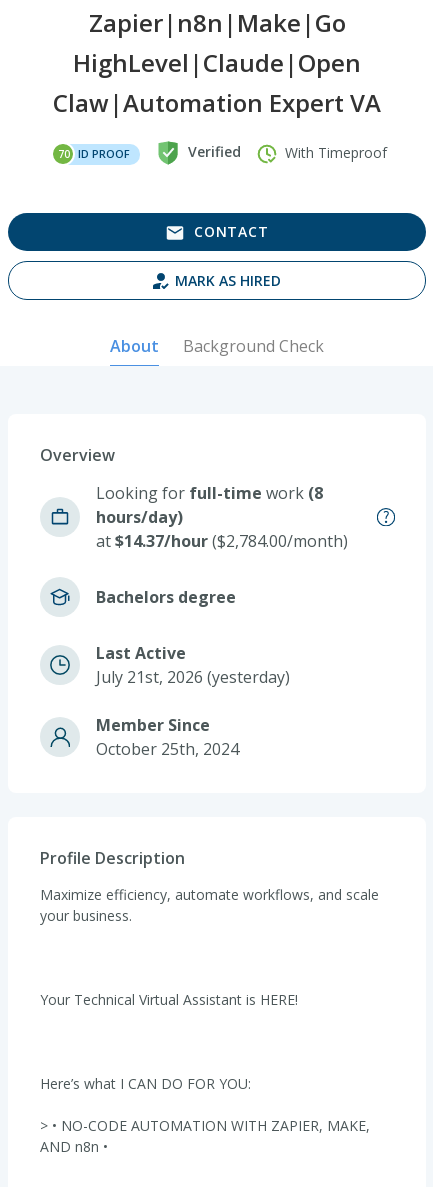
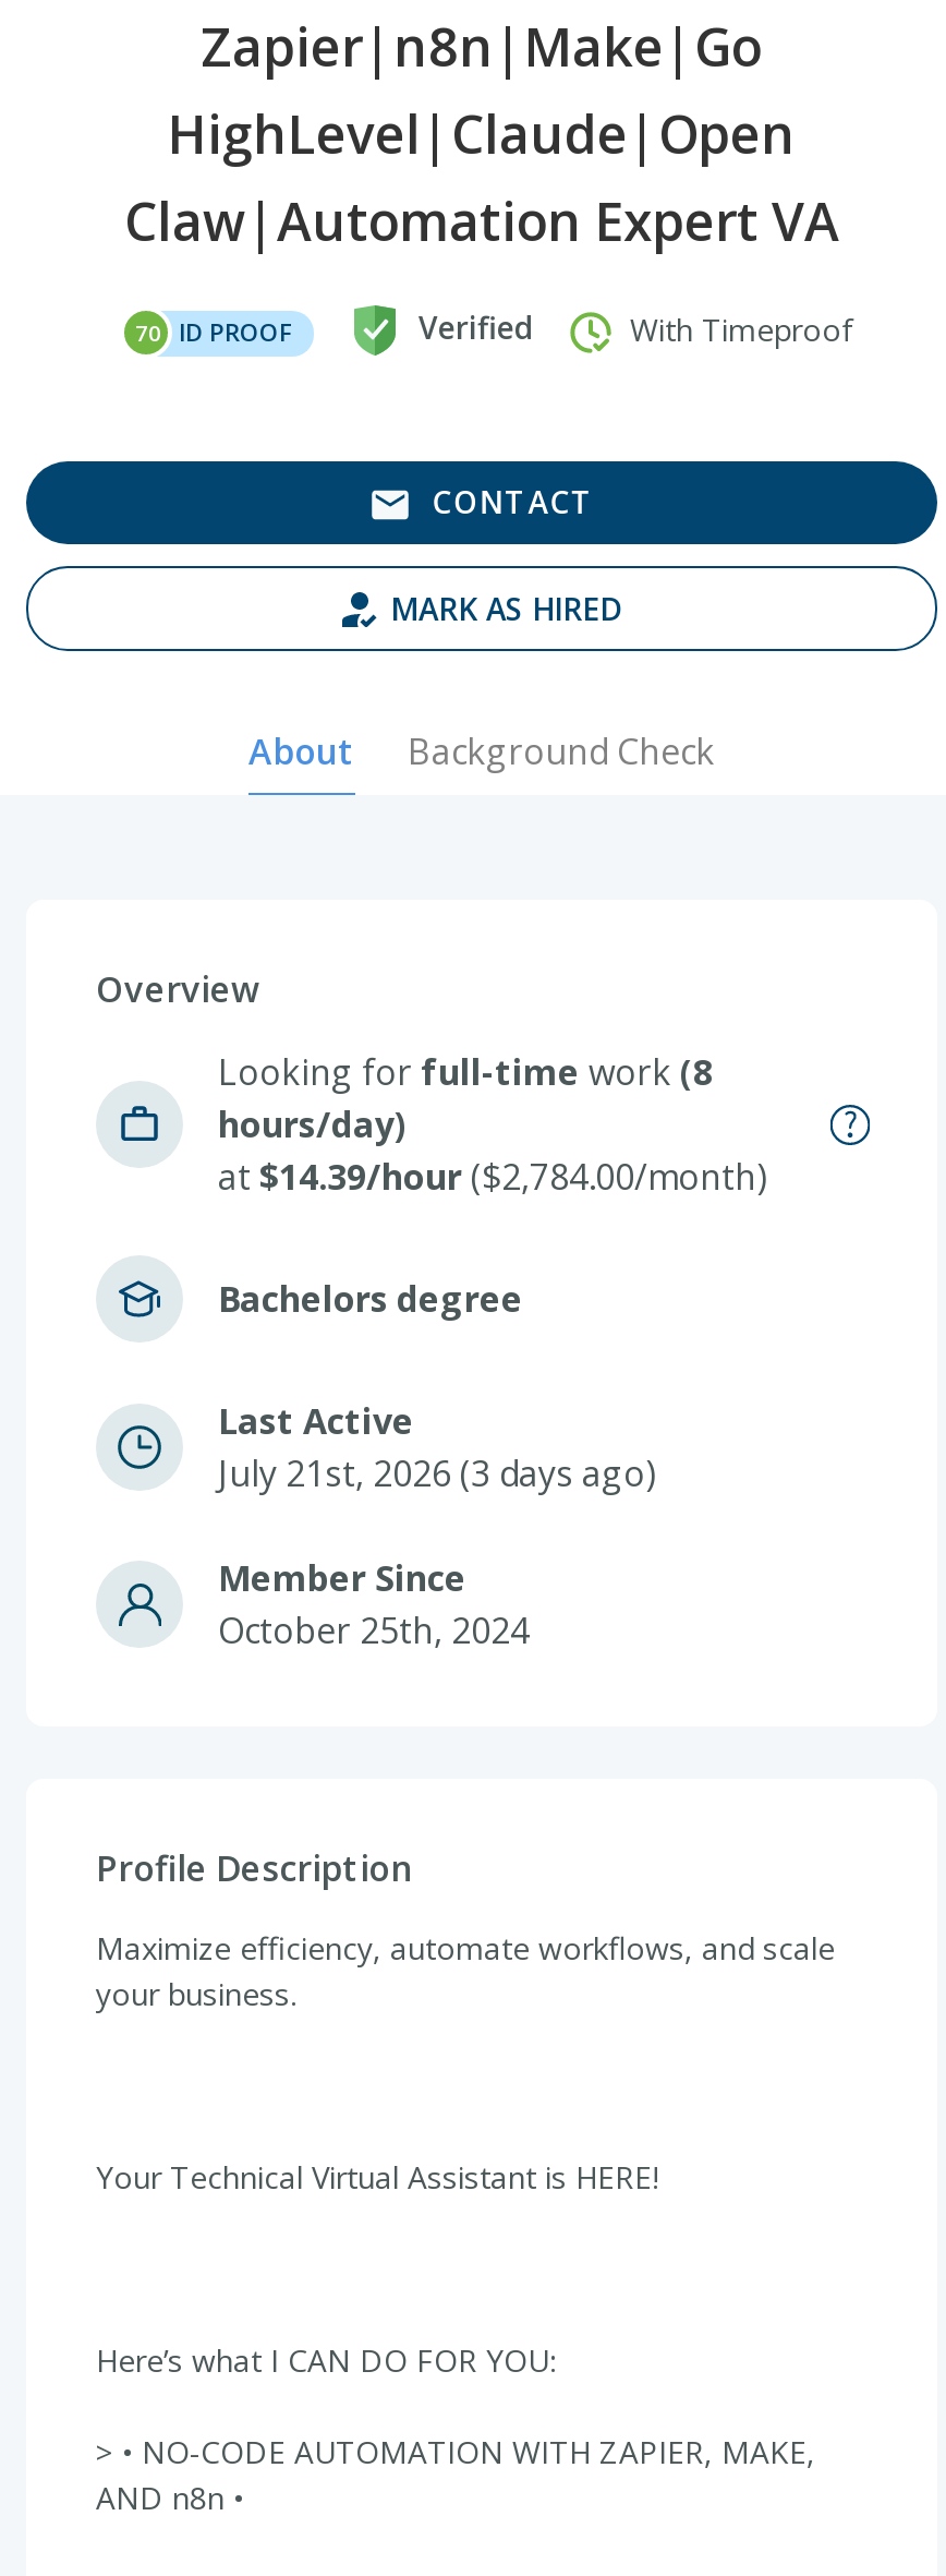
- at $14.37/hour ($2,784.00/month)
+ at $14.39/hour ($2,784.00/month)

- July 21st, 2026 (yesterday)
+ July 21st, 2026 (3 days ago)
